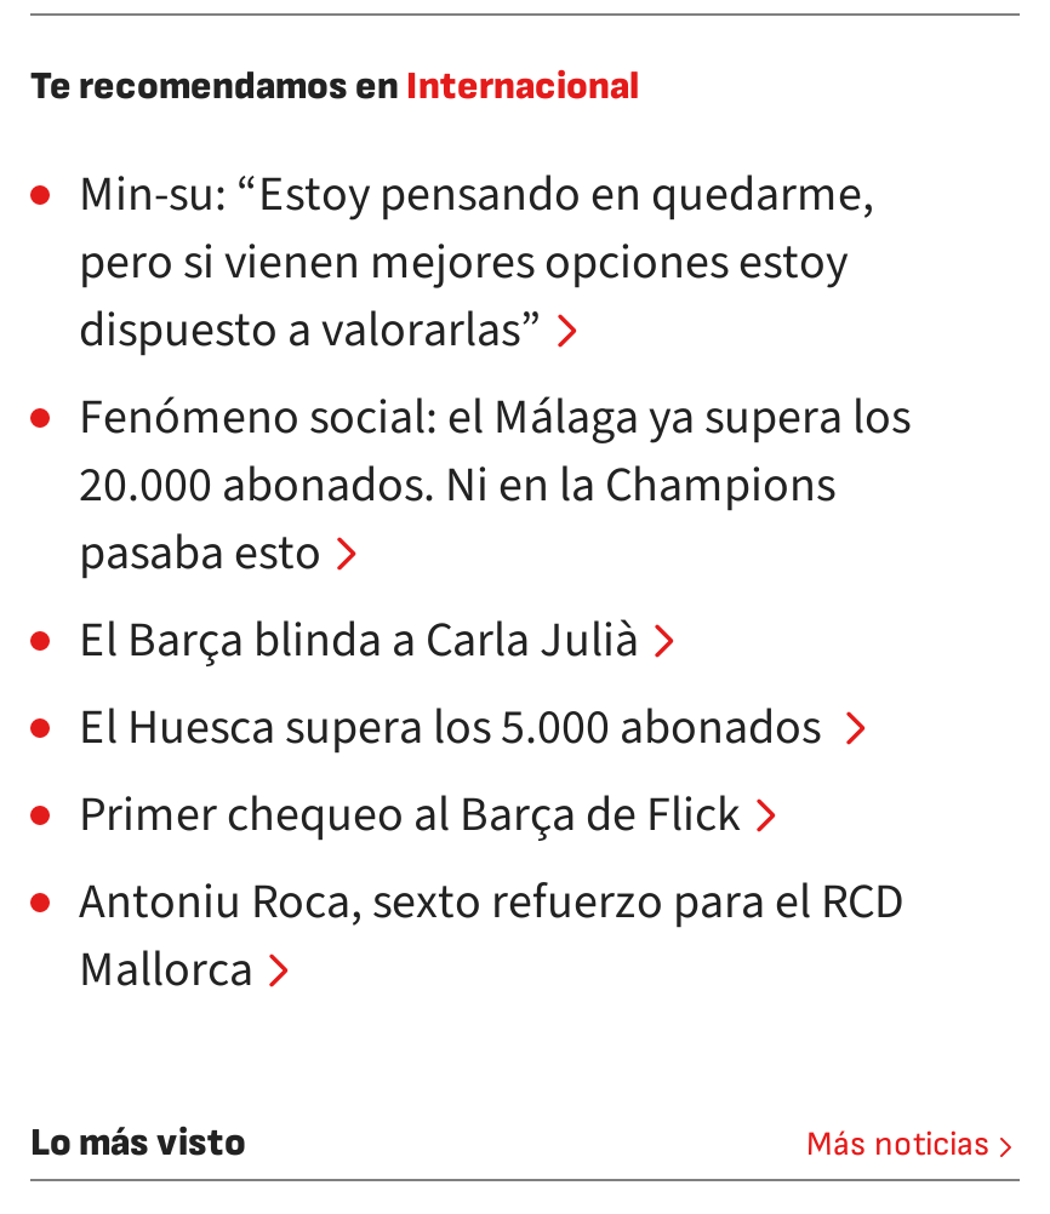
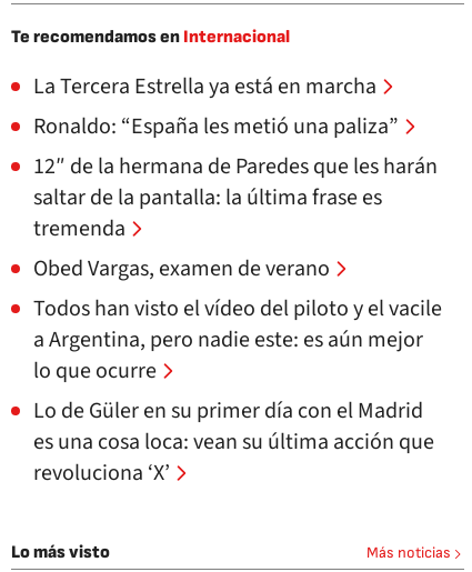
- Min-su: “Estoy pensando en quedarme,
- pero si vienen mejores opciones estoy
- dispuesto a valorarlas”
- Fenómeno social: el Málaga ya supera los
- 20.000 abonados. Ni en la Champions
- pasaba esto
- El Barça blinda a Carla Julià
- El Huesca supera los 5.000 abonados
- Primer chequeo al Barça de Flick
- Antoniu Roca, sexto refuerzo para el RCD
- Mallorca
+ La Tercera Estrella ya está en marcha
+ Ronaldo: “España les metió una paliza”
+ 12″ de la hermana de Paredes que les harán
+ saltar de la pantalla: la última frase es
+ tremenda
+ Obed Vargas, examen de verano
+ Todos han visto el vídeo del piloto y el vacile
+ a Argentina, pero nadie este: es aún mejor
+ lo que ocurre
+ Lo de Güler en su primer día con el Madrid
+ es una cosa loca: vean su última acción que
+ revoluciona ‘X’
